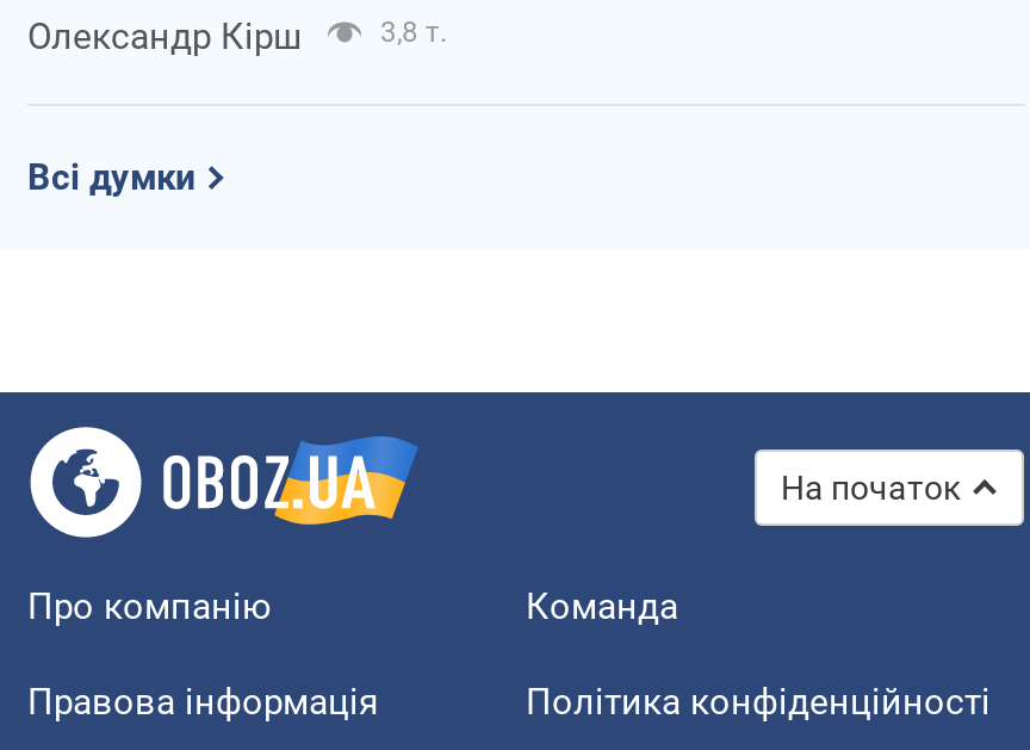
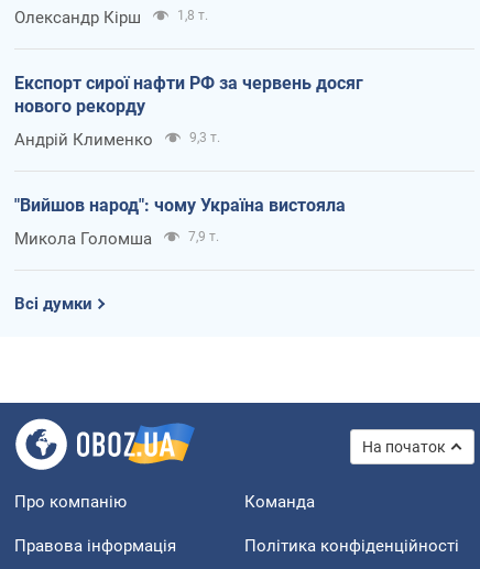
- 3,8 т.
+ 1,8 т.
+ Експорт сирої нафти РФ за червень досяг
+ нового рекорду
+ Андрій Клименко
+ 9,3 т.
+ "Вийшов народ": чому Україна вистояла
+ Микола Голомша
+ 7,9 т.
